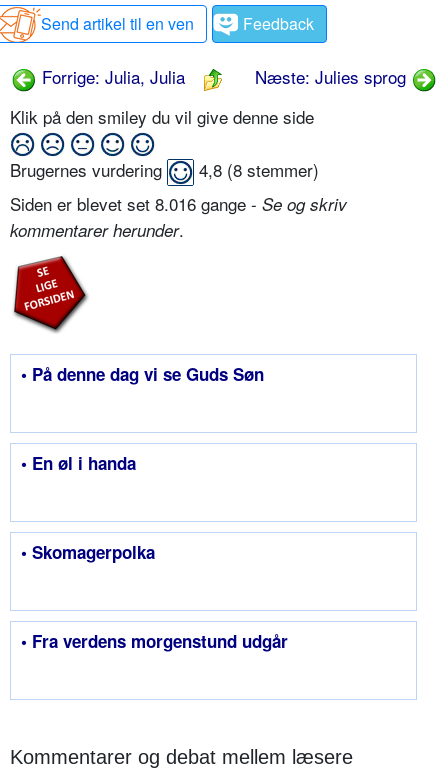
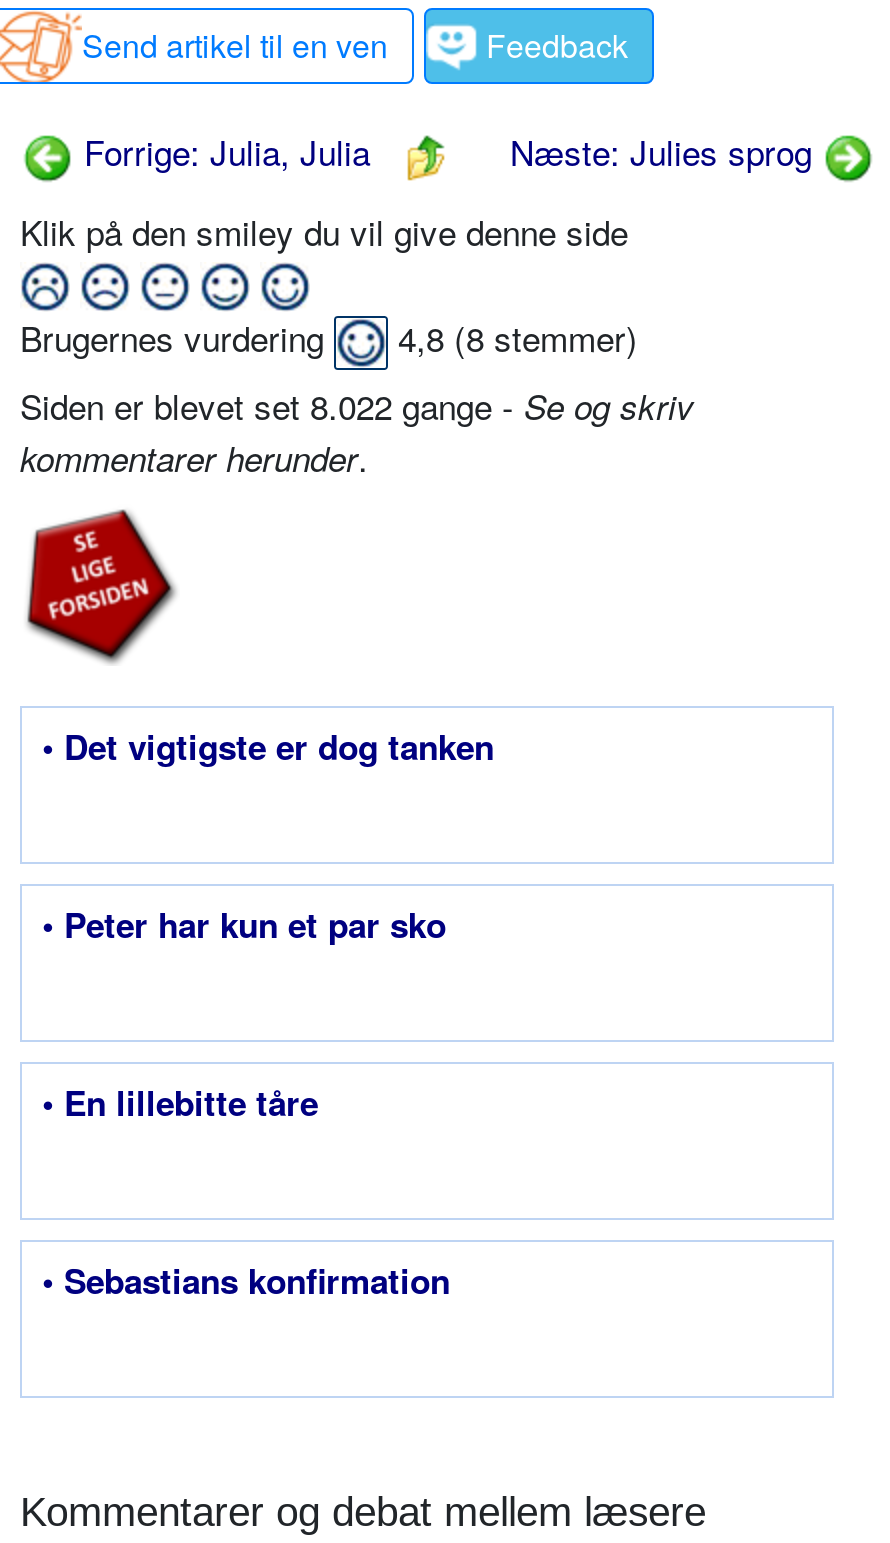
- Siden er blevet set 8.016 gange - Se og skriv
+ Siden er blevet set 8.022 gange - Se og skriv

- • På denne dag vi se Guds Søn
+ • Det vigtigste er dog tanken

- • En øl i handa
+ • Peter har kun et par sko

- • Skomagerpolka
+ • En lillebitte tåre

- • Fra verdens morgenstund udgår
+ • Sebastians konfirmation
